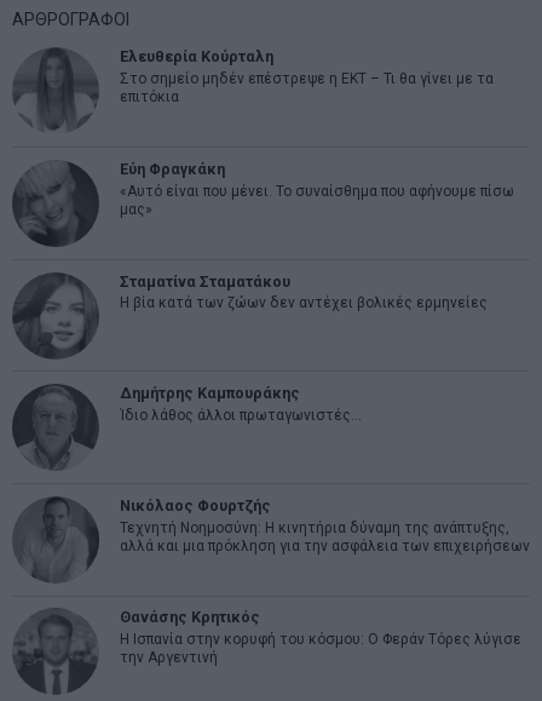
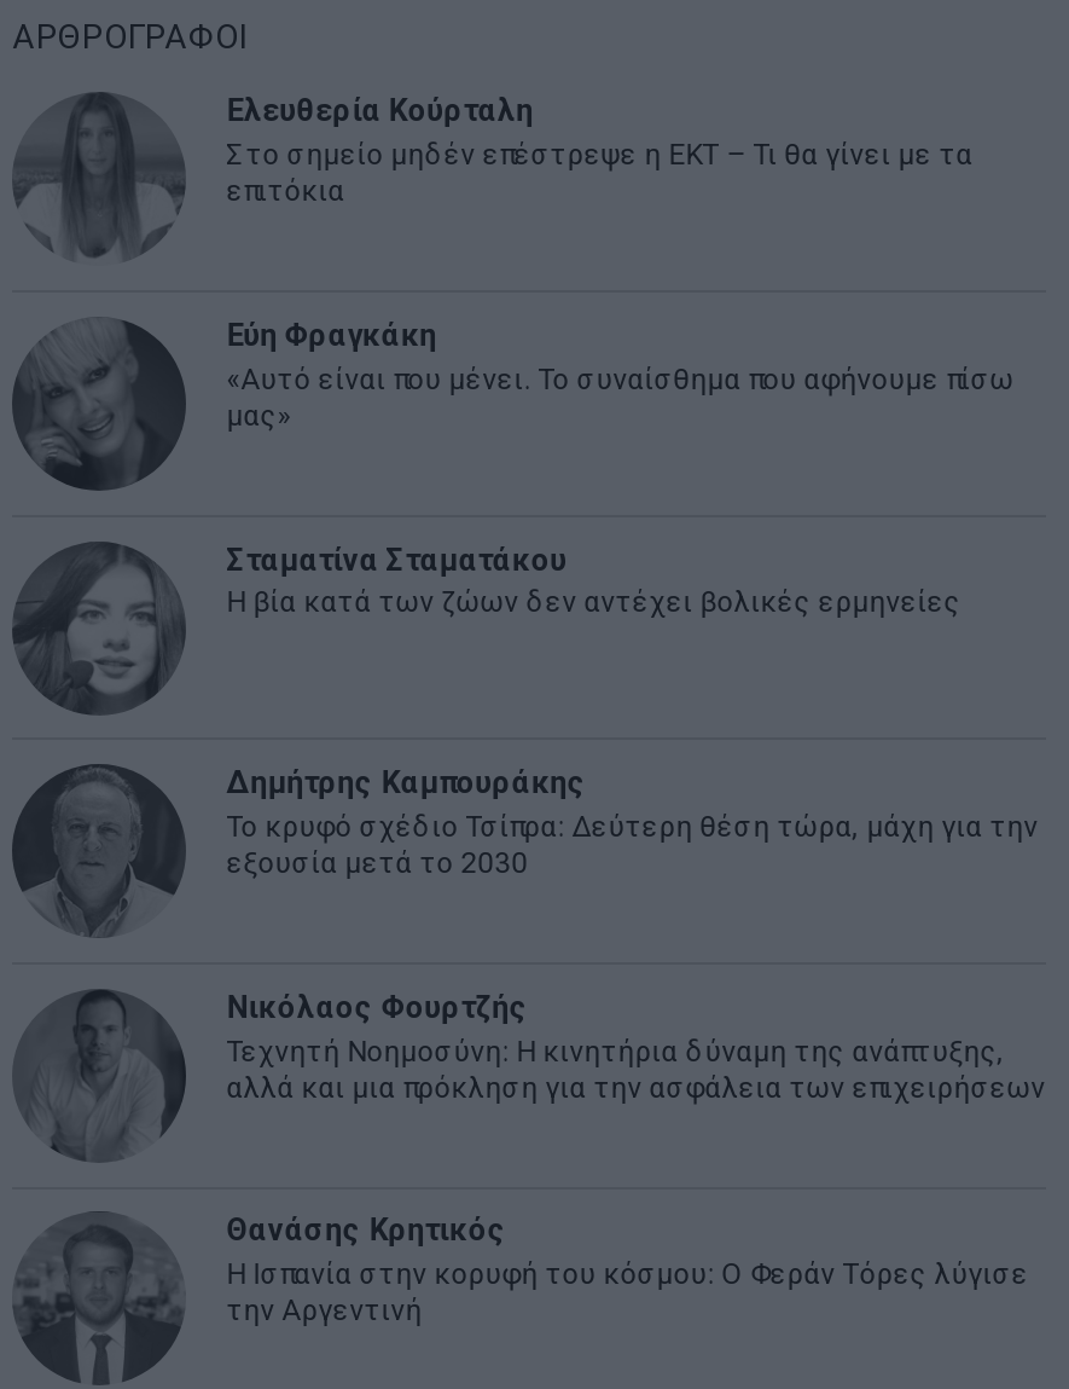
- Ίδιο λάθος άλλοι πρωταγωνιστές…
+ Το κρυφό σχέδιο Τσίπρα: Δεύτερη θέση τώρα, μάχη για την
+ εξουσία μετά το 2030
